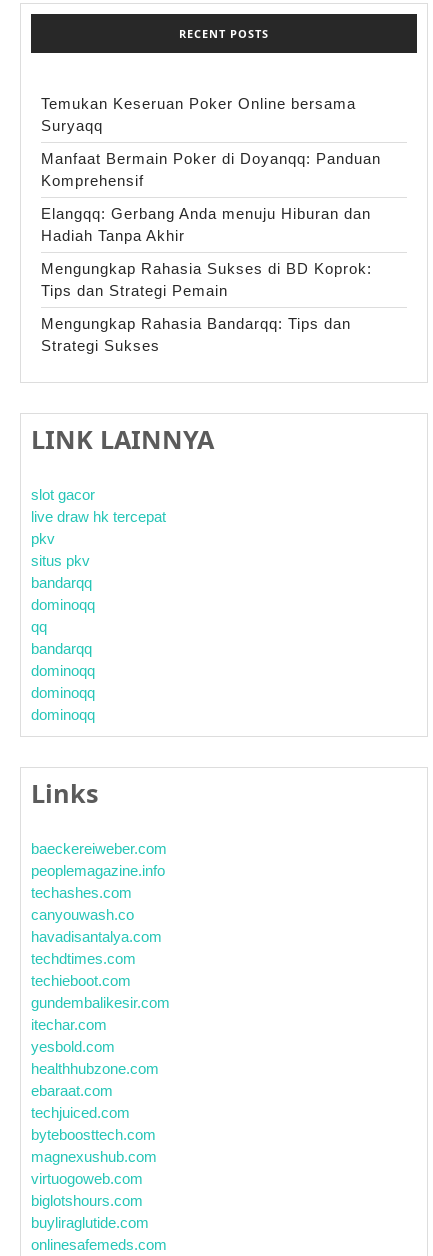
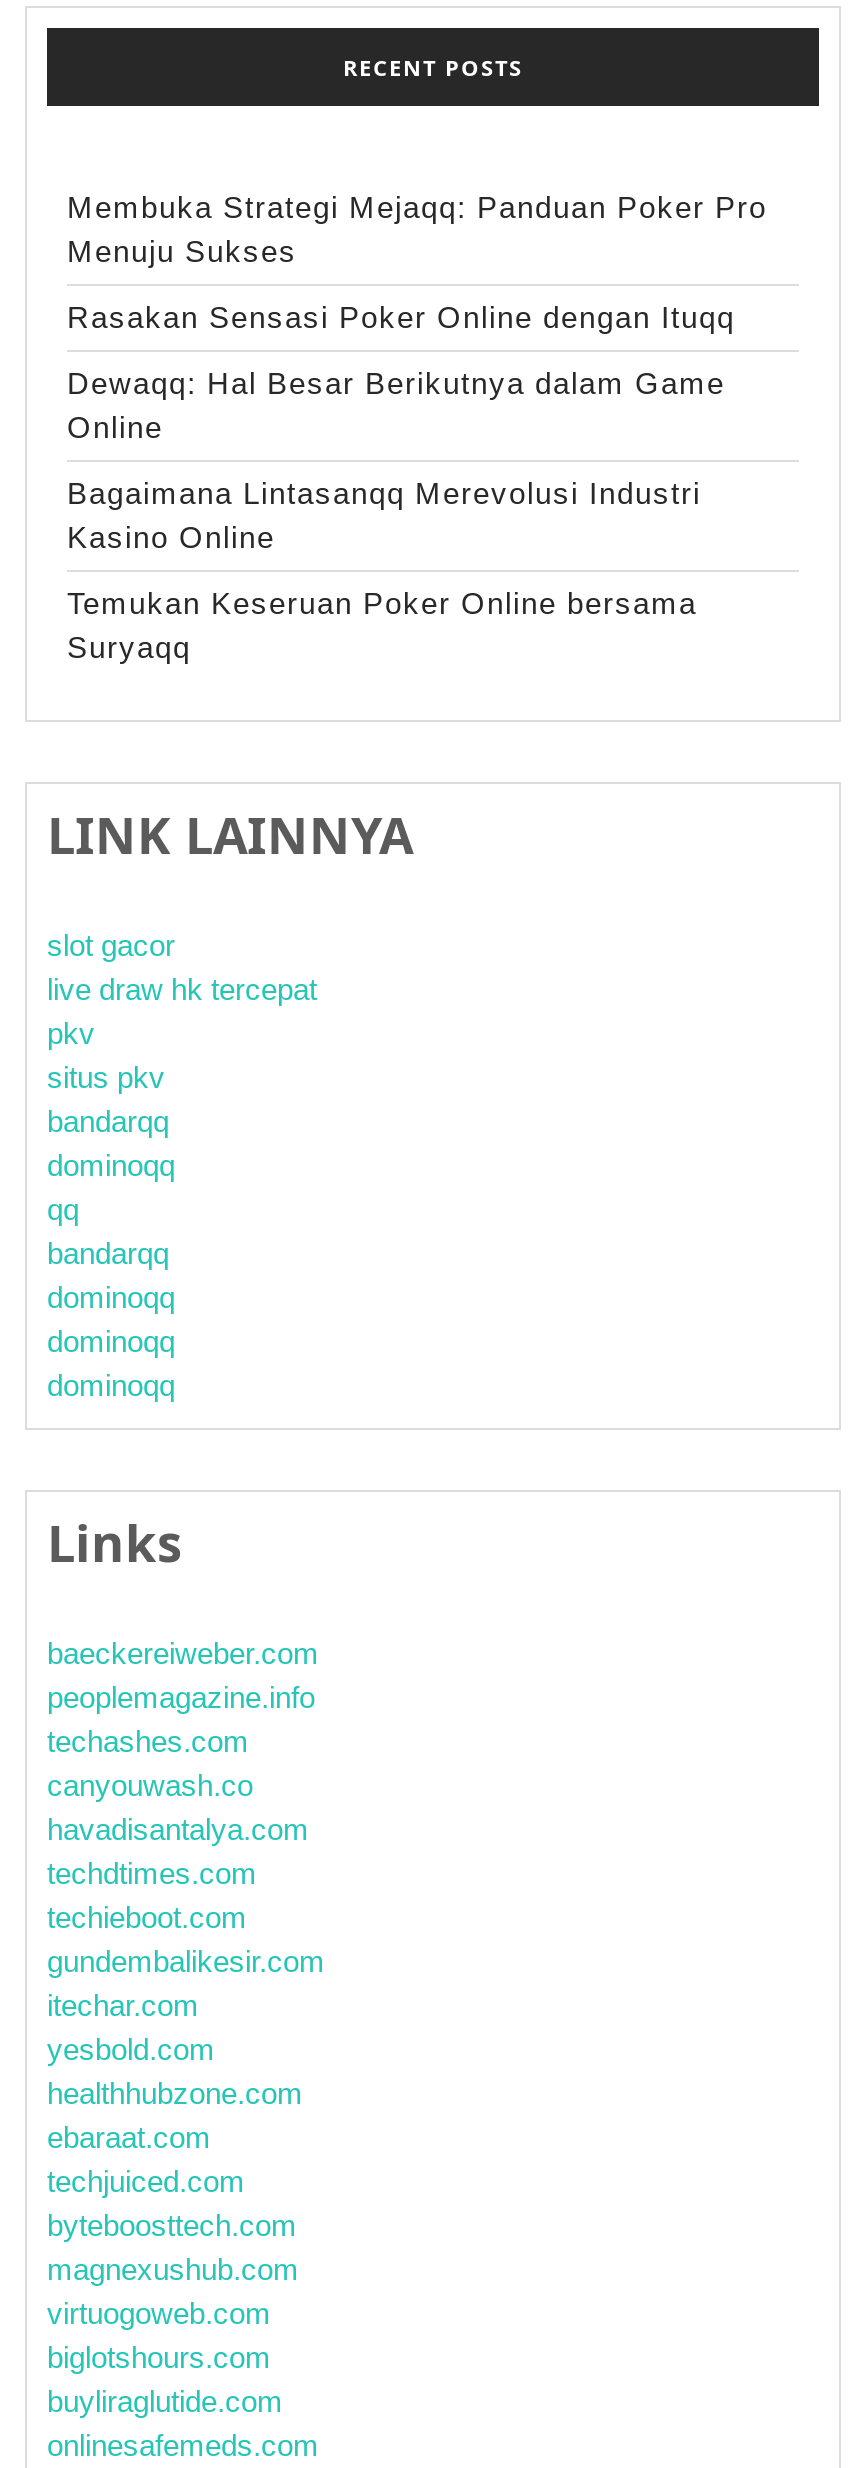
+ Membuka Strategi Mejaqq: Panduan Poker Pro
+ Menuju Sukses
+ Rasakan Sensasi Poker Online dengan Ituqq
+ Dewaqq: Hal Besar Berikutnya dalam Game
+ Online
+ Bagaimana Lintasanqq Merevolusi Industri
+ Kasino Online

moved down: Temukan Keseruan Poker Online bersama | Suryaqq

- Manfaat Bermain Poker di Doyanqq: Panduan
- Komprehensif
- Elangqq: Gerbang Anda menuju Hiburan dan
- Hadiah Tanpa Akhir
- Mengungkap Rahasia Sukses di BD Koprok:
- Tips dan Strategi Pemain
- Mengungkap Rahasia Bandarqq: Tips dan
- Strategi Sukses
